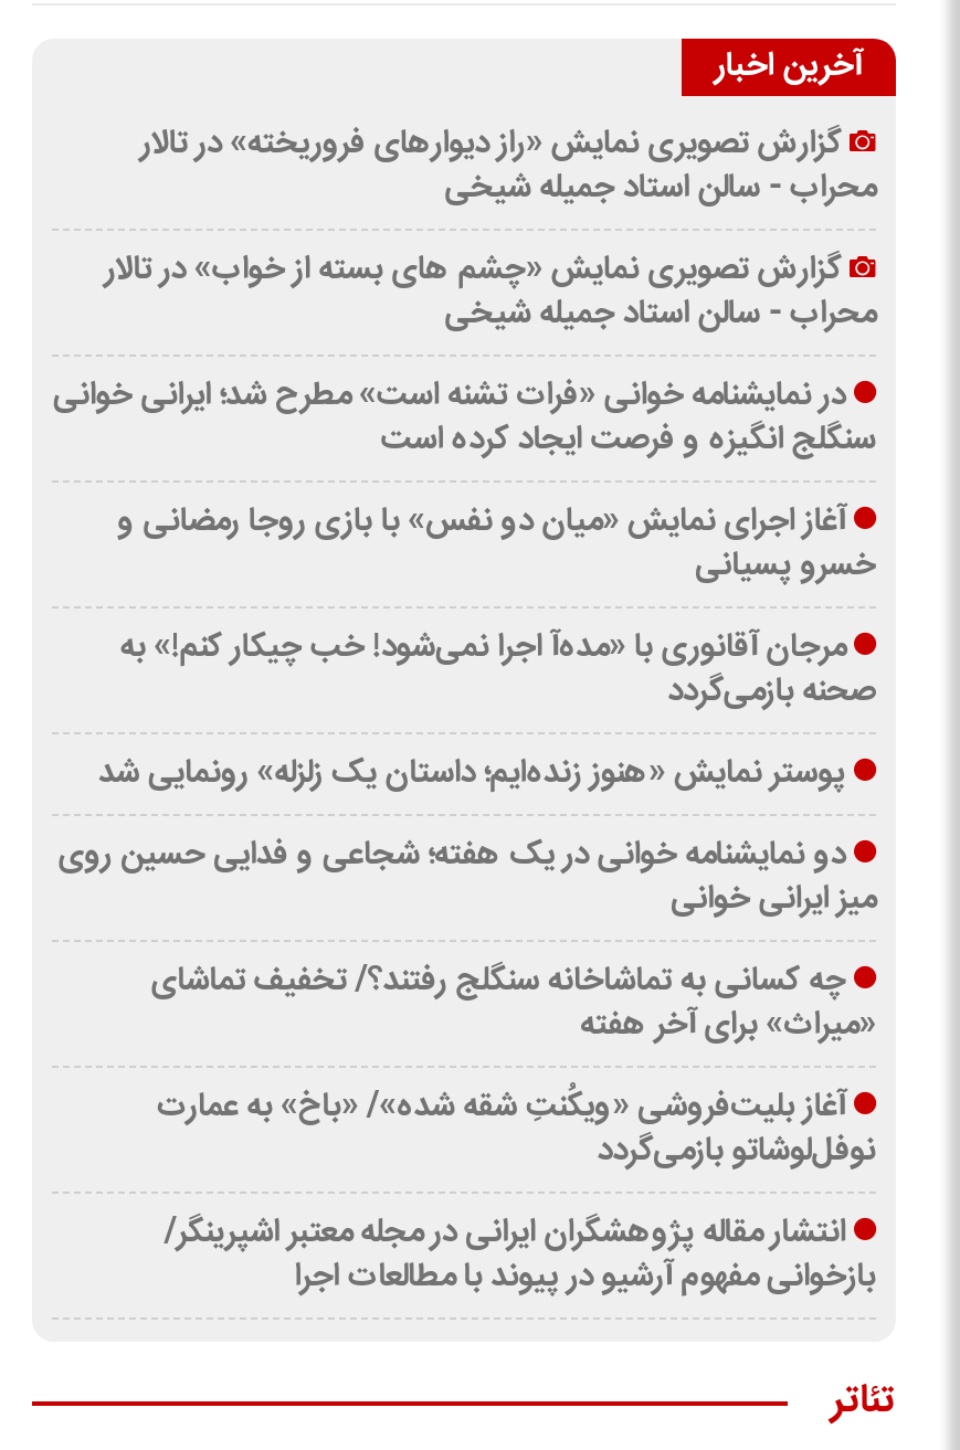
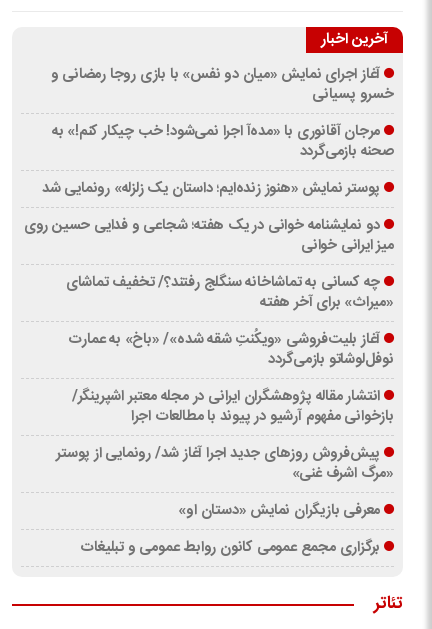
- گزارش تصویری نمایش «راز دیوارهای فروریخته» در تالار
- ‌محراب ‌- ‌سالن ‌استاد ‌جمیله ‌شیخی
- گزارش تصویری نمایش «چشم های بسته از خواب» در تالار
- ‌محراب ‌- ‌سالن ‌استاد ‌جمیله ‌شیخی
- در نمایشنامه خوانی «فرات تشنه است» مطرح شد؛ ایرانی خوانی
- سنگلج انگیزه و فرصت ایجاد کرده است

moved up: آغاز اجرای نمایش «میان دو نفس» با بازی روجا رمضانی و | خسرو پسیانی | مرجان آقانوری با «مده‌آ اجرا نمی‌شود! خب چیکار کنم!» به | ... | انتشار مقاله پژوهشگران ایرانی در مجله معتبر اشپرینگر/ | بازخوانی مفهوم آرشیو در پیوند با مطالعات اجرا

+ پیش‌فروش روزهای جدید اجرا آغاز شد/ رونمایی از پوستر
+ «مرگ اشرف غنی»
+ معرفی بازیگران نمایش «دستان او»
+ برگزاری مجمع عمومی کانون روابط عمومی و تبلیغات
